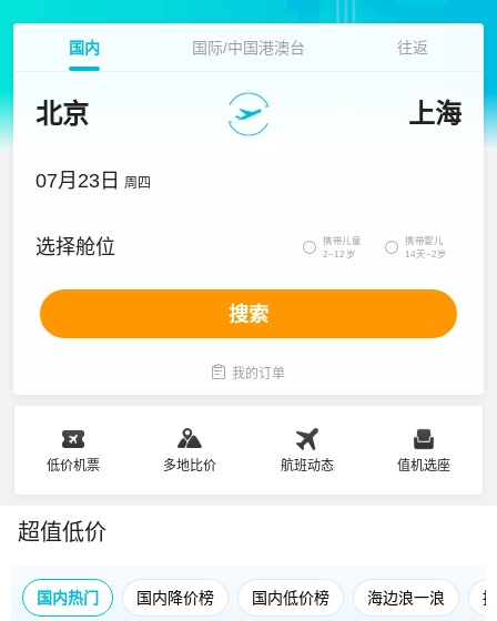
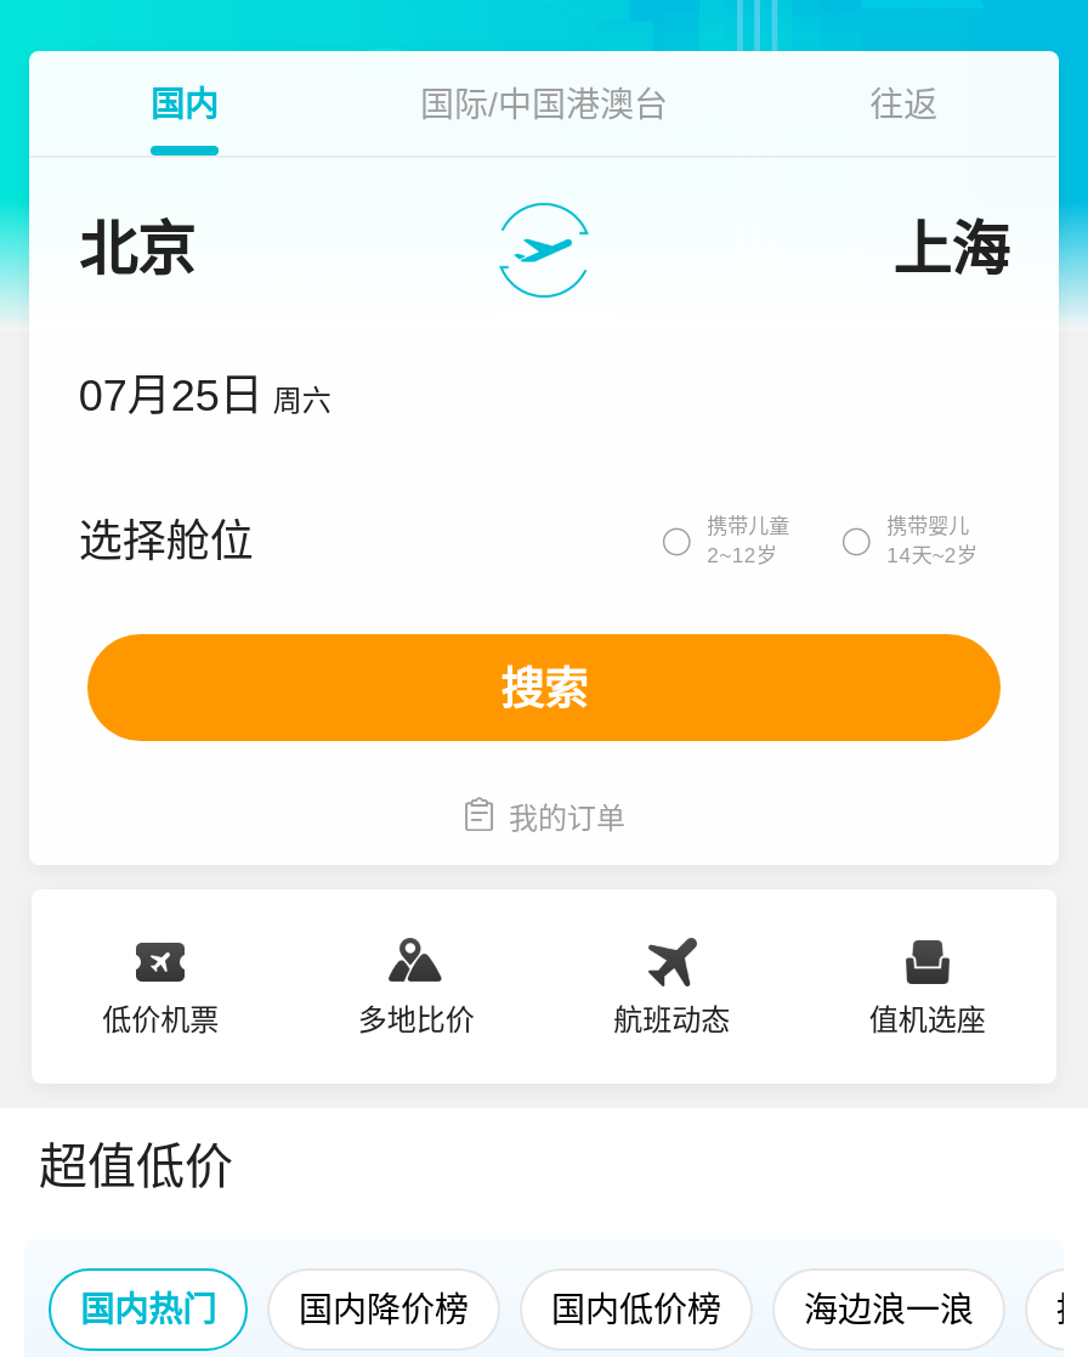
- 07月23日 周四
+ 07月25日 周六
